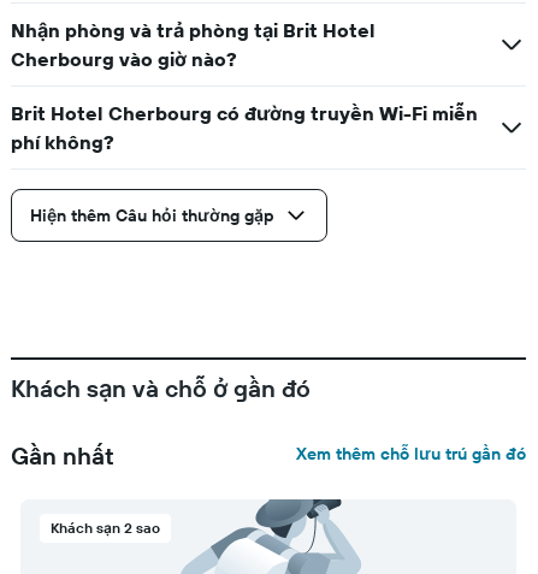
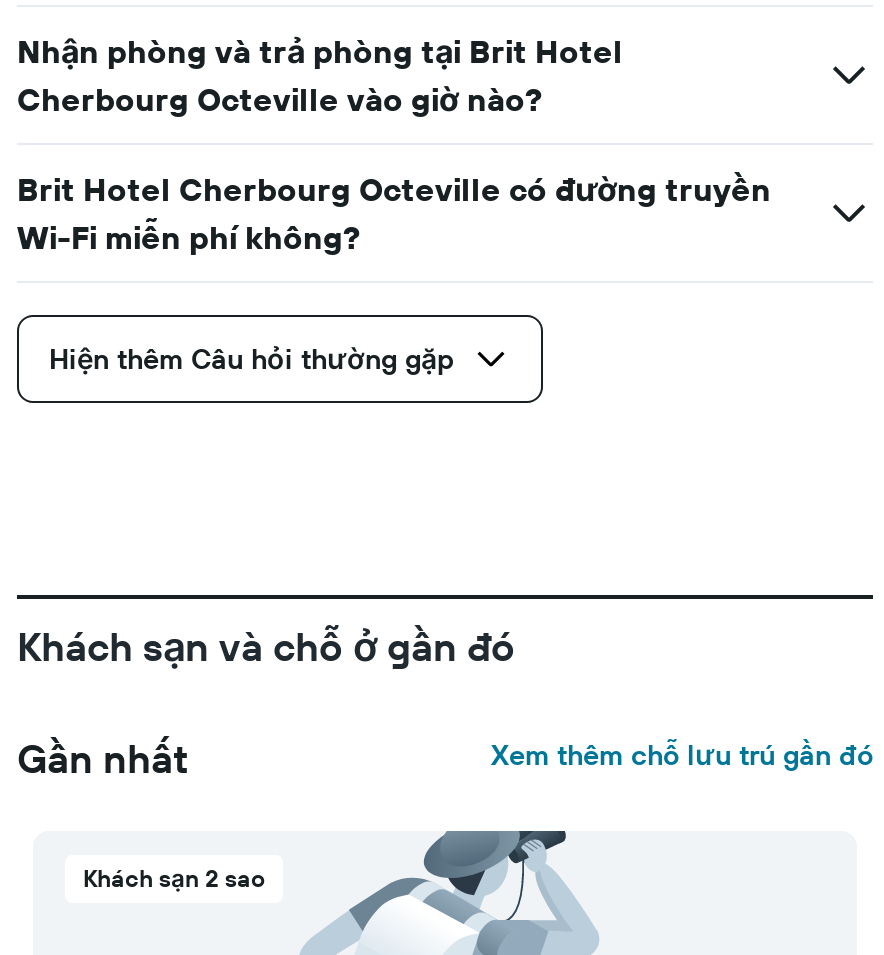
- Cherbourg vào giờ nào?
+ Cherbourg Octeville vào giờ nào?

- Brit Hotel Cherbourg có đường truyền Wi-Fi miễn
- phí không?
+ Brit Hotel Cherbourg Octeville có đường truyền
+ Wi-Fi miễn phí không?
